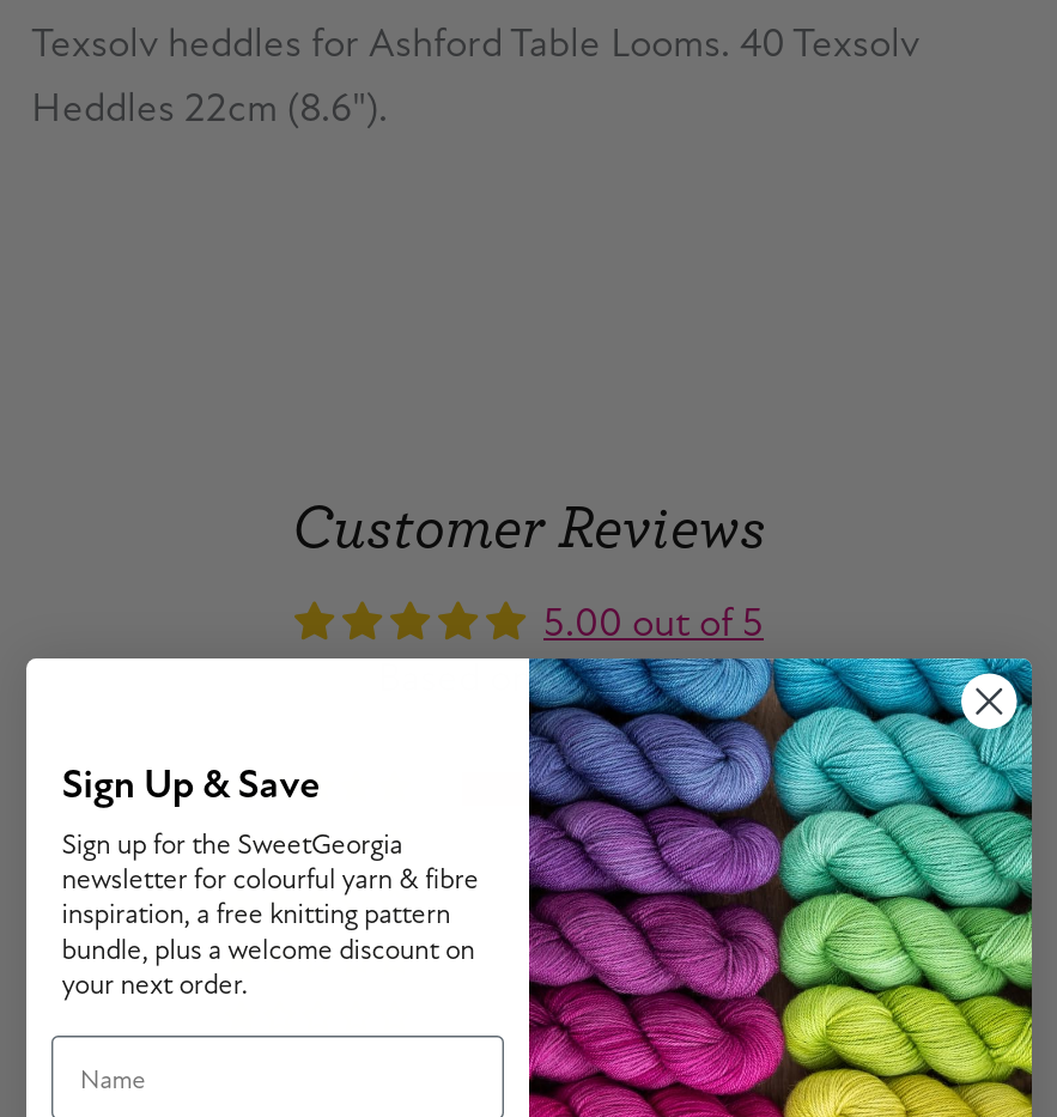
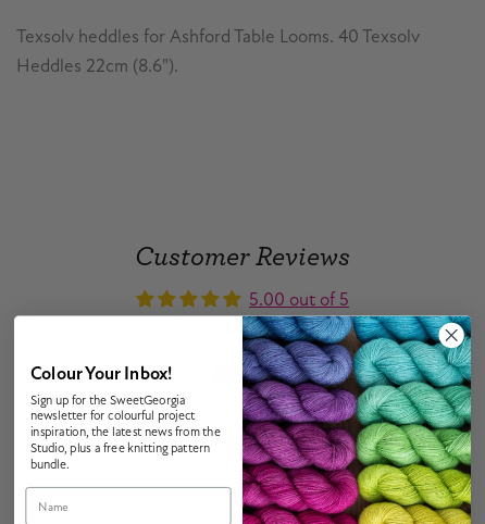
- Sign Up & Save
+ Colour Your Inbox!

- newsletter for colourful yarn & fibre
- inspiration, a free knitting pattern
- bundle, plus a welcome discount on
- your next order.
+ newsletter for colourful project
+ inspiration, the latest news from the
+ Studio, plus a free knitting pattern
+ bundle.
